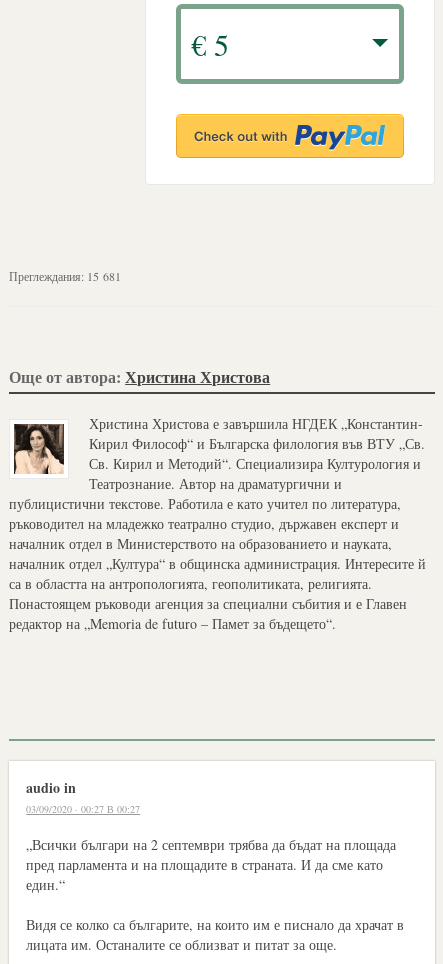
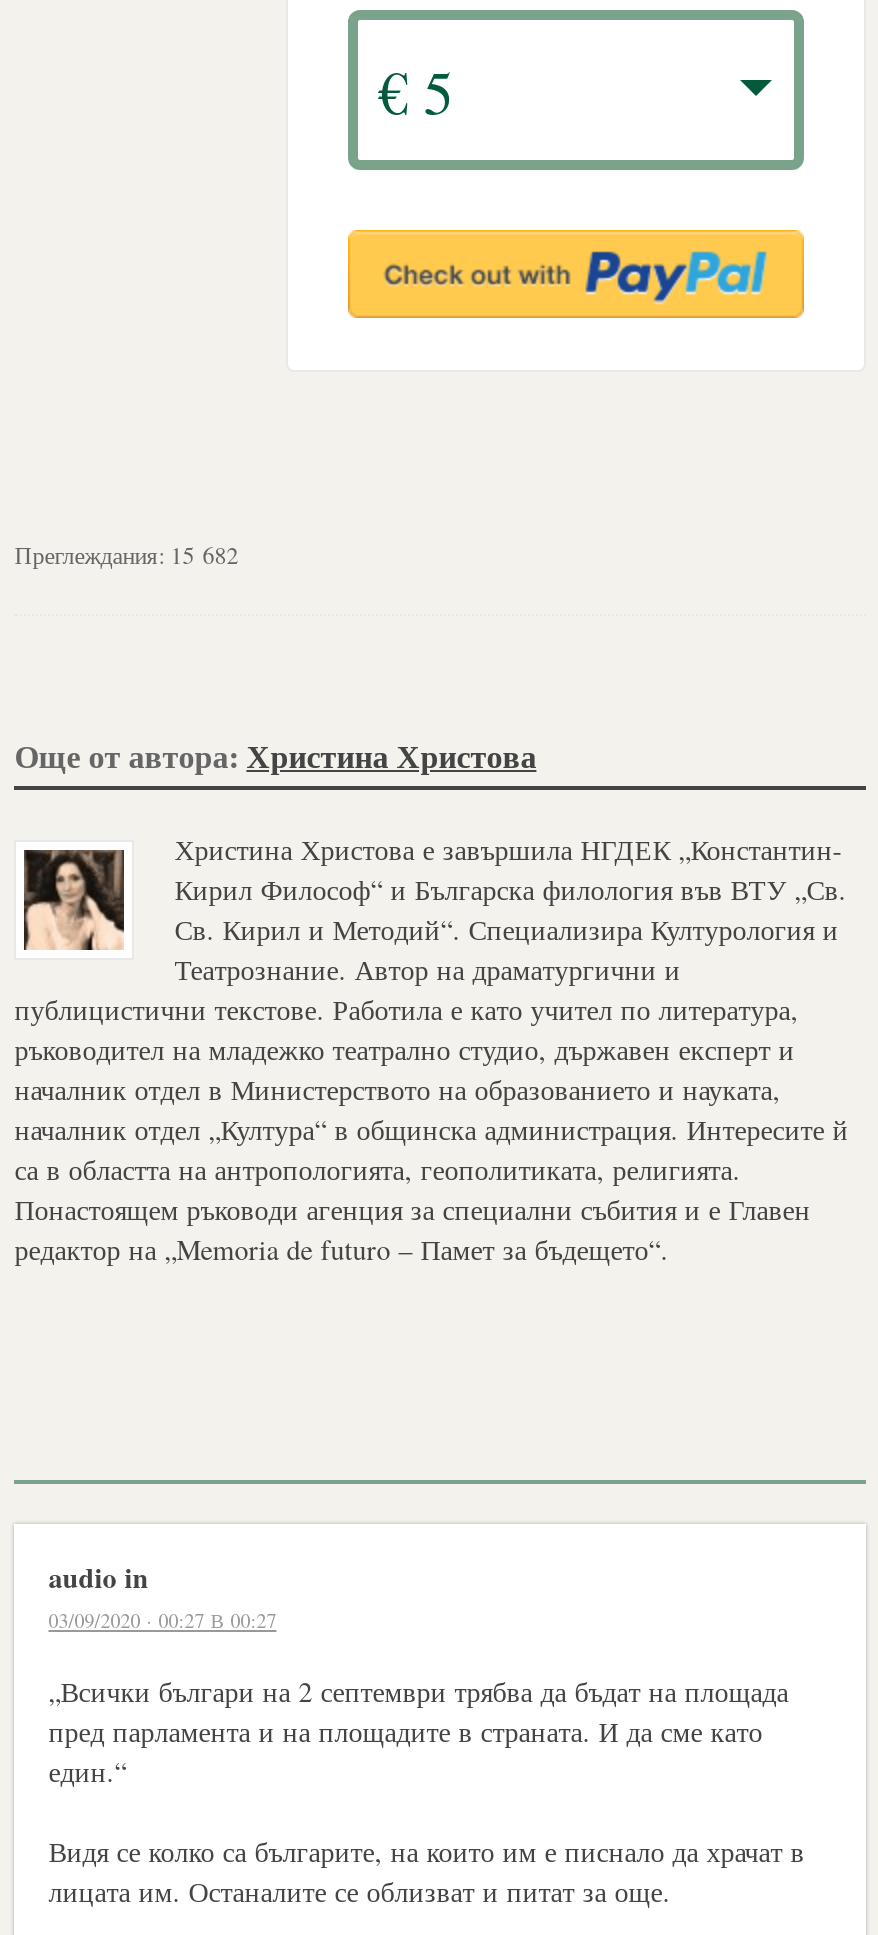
- Преглеждания: 15 681
+ Преглеждания: 15 682
